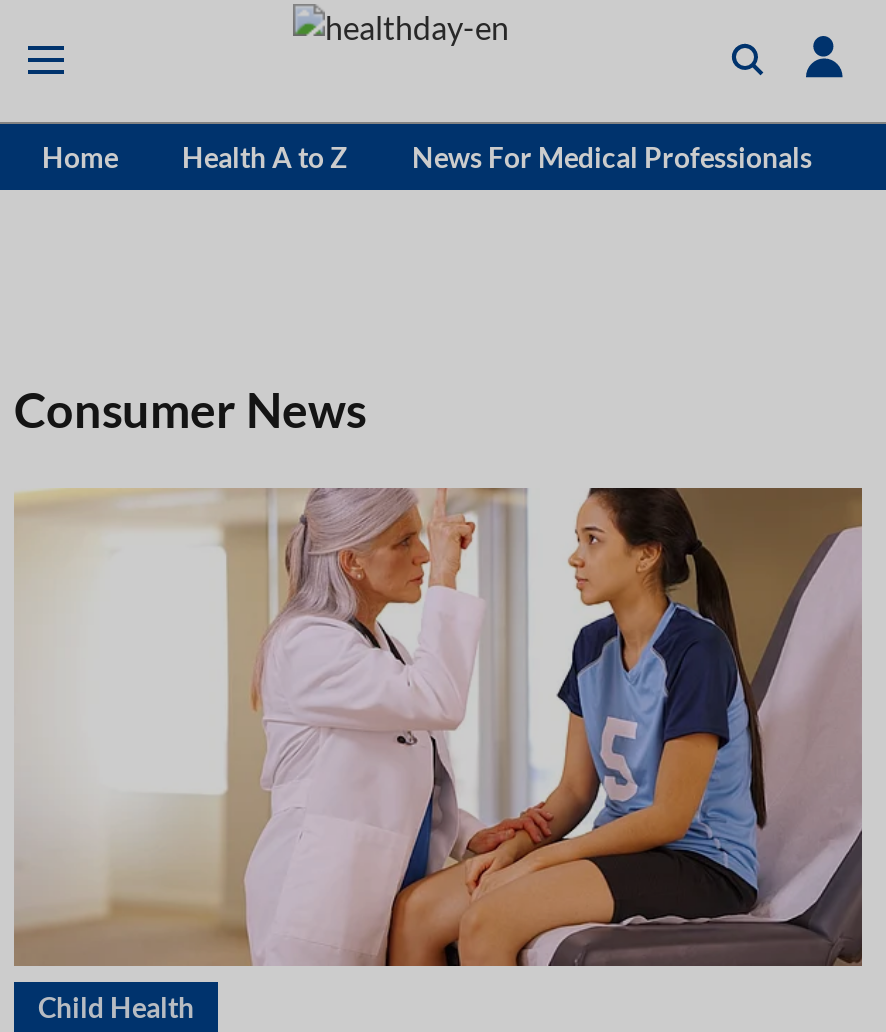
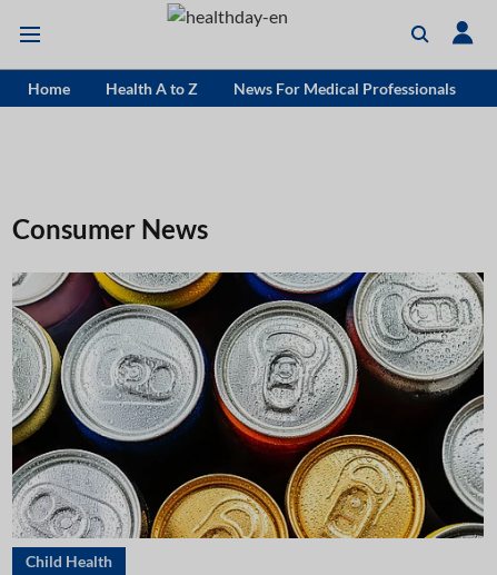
- [image]
+ [image]
